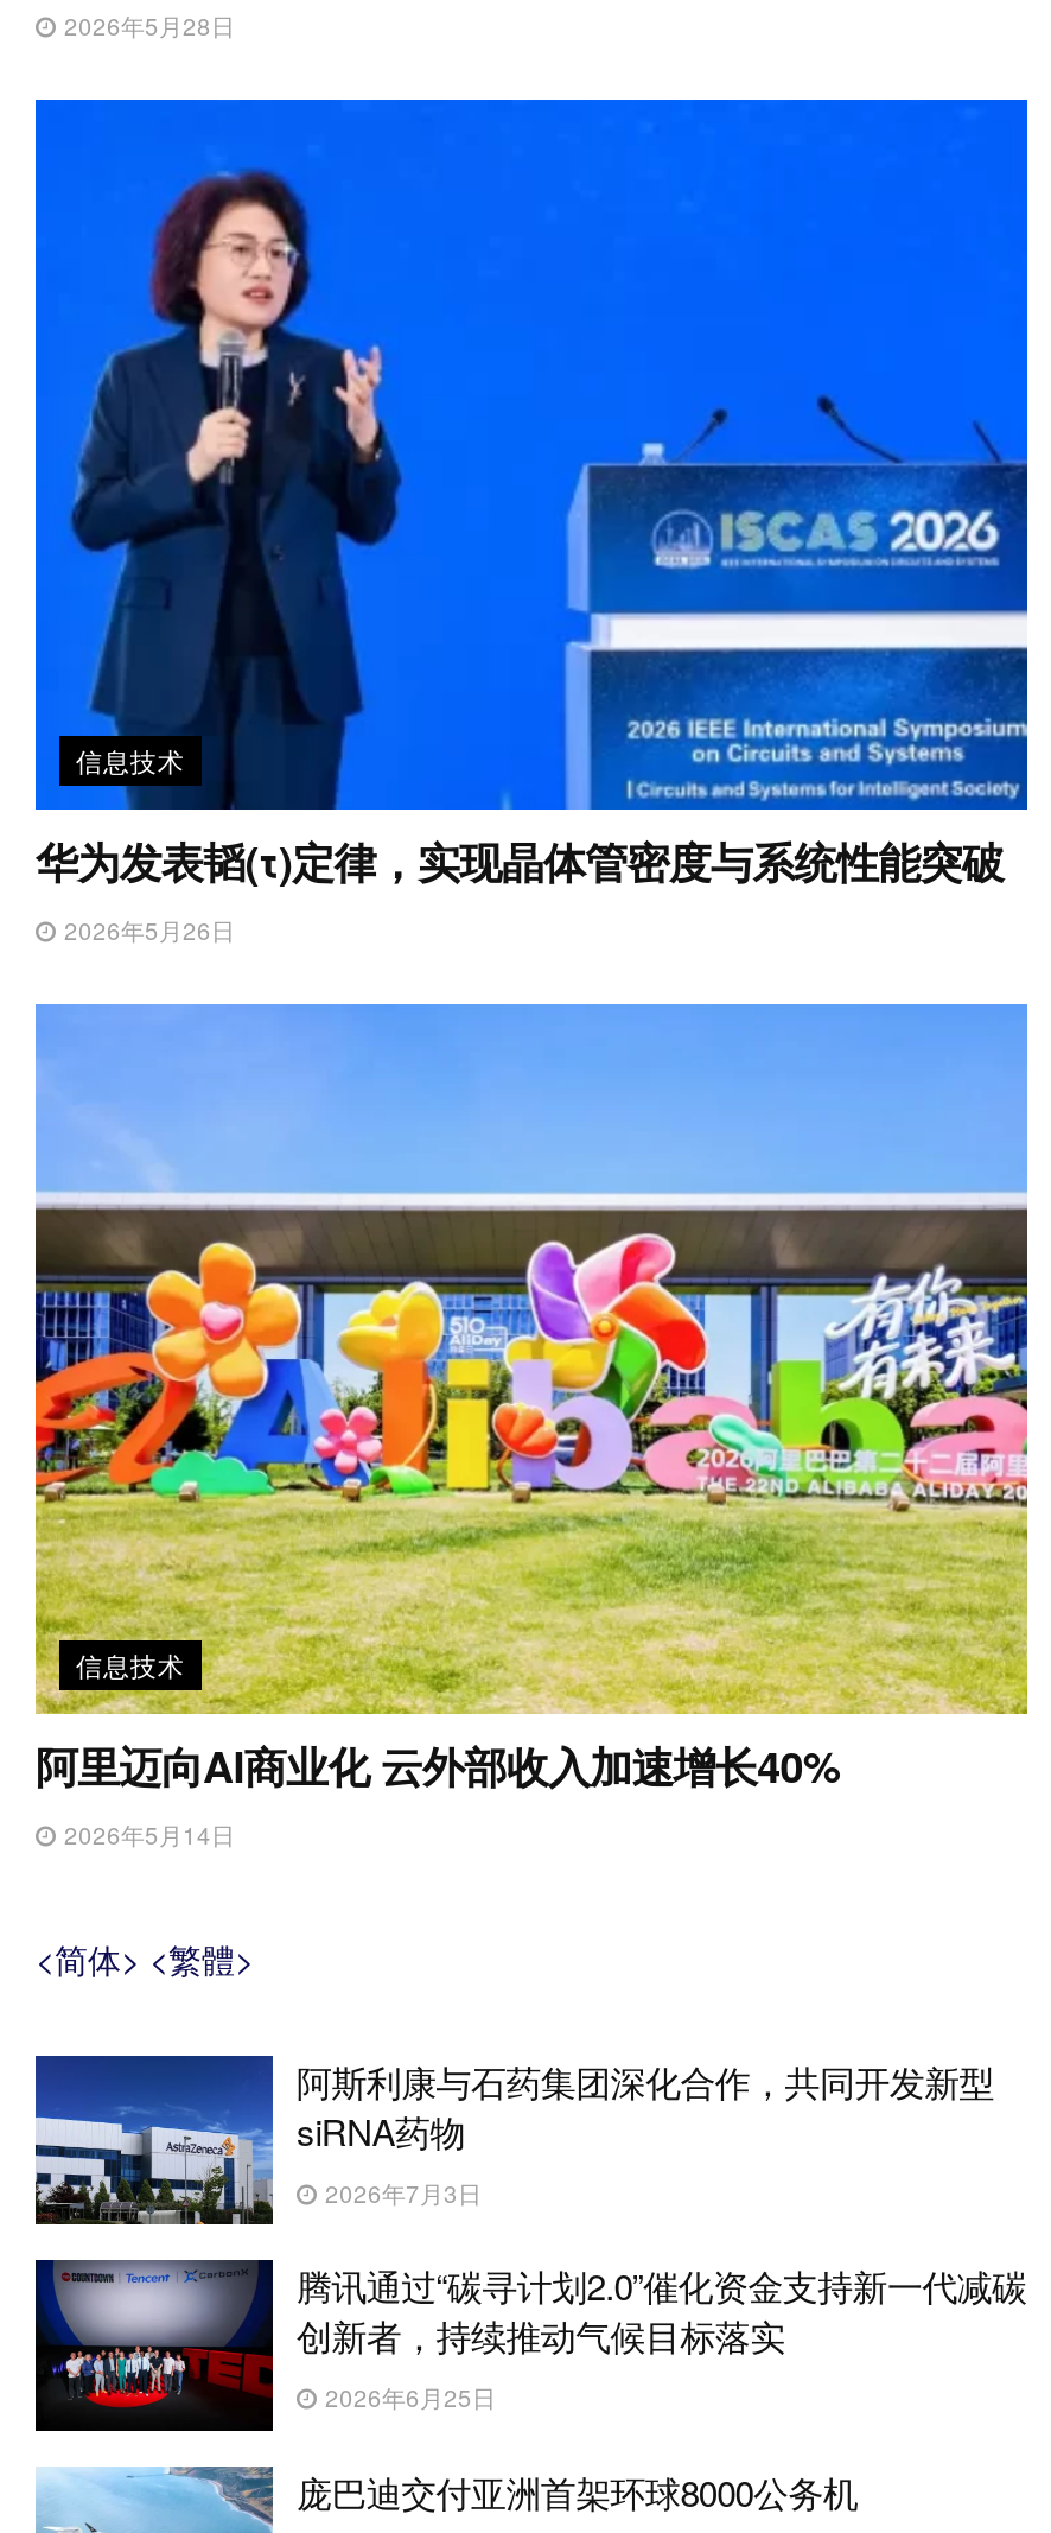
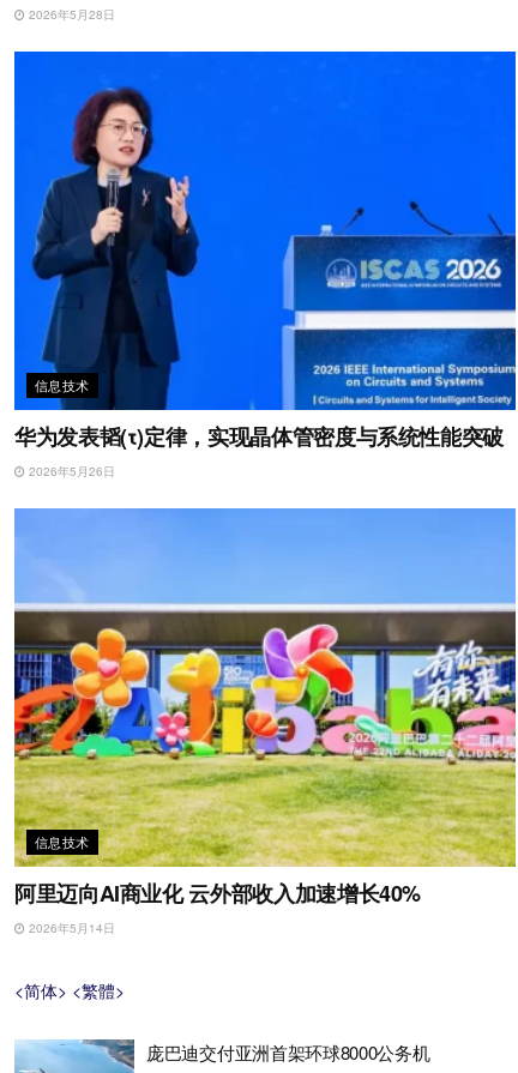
- [image]
- 阿斯利康与石药集团深化合作，共同开发新型
- siRNA药物
- 2026年7月3日
- 腾讯通过“碳寻计划2.0”催化资金支持新一代减碳
- 创新者，持续推动气候目标落实
- 2026年6月25日

- [image]
